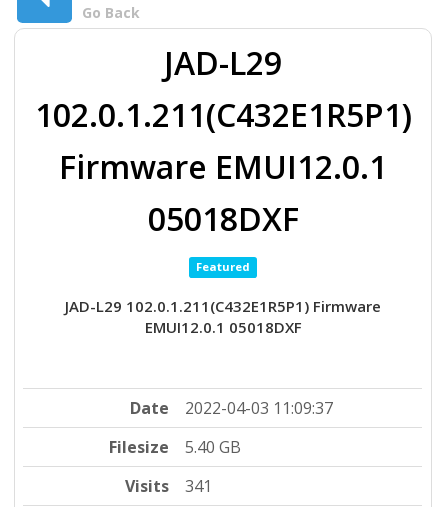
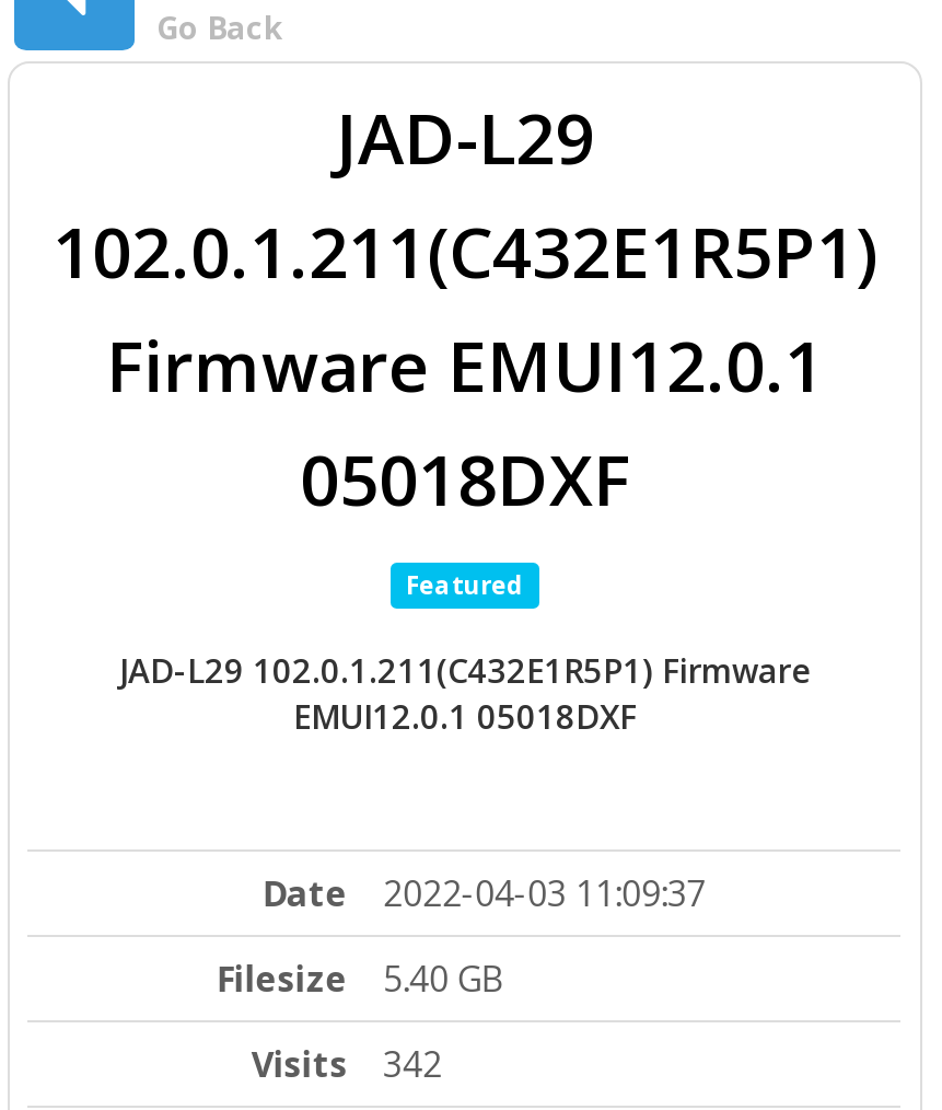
- Visits 341
+ Visits 342
